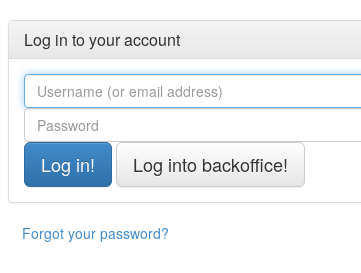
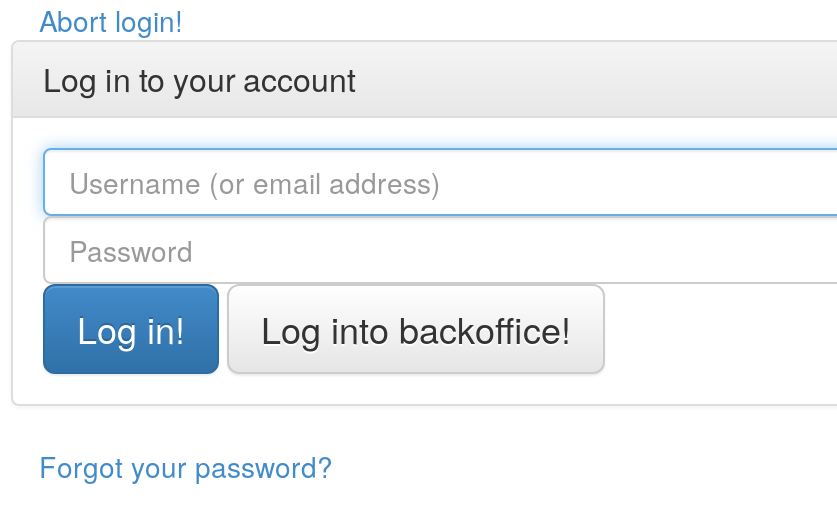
+ Abort login!
